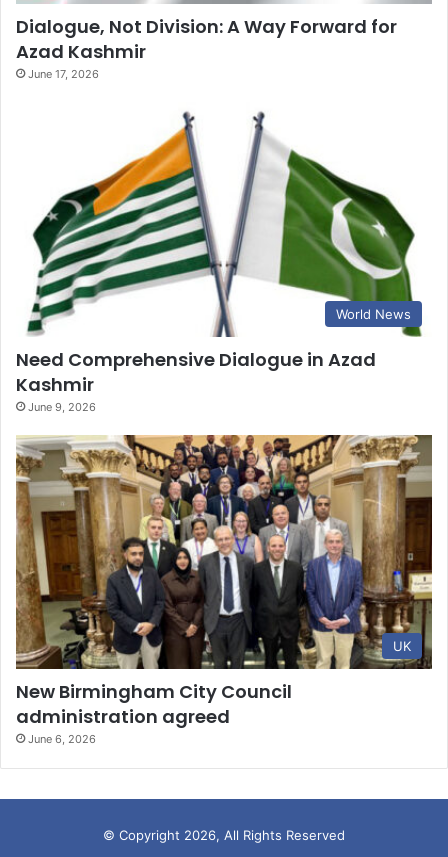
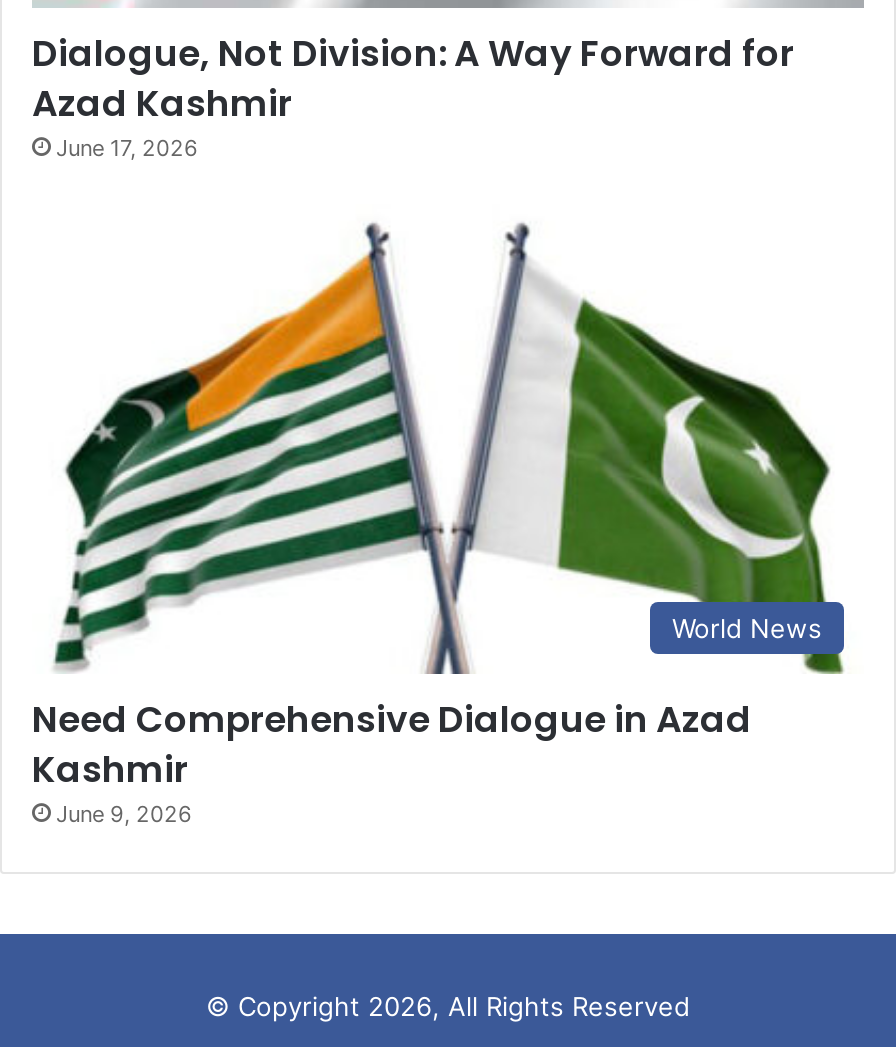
- [image]
- UK
- New Birmingham City Council
- administration agreed
- June 6, 2026
